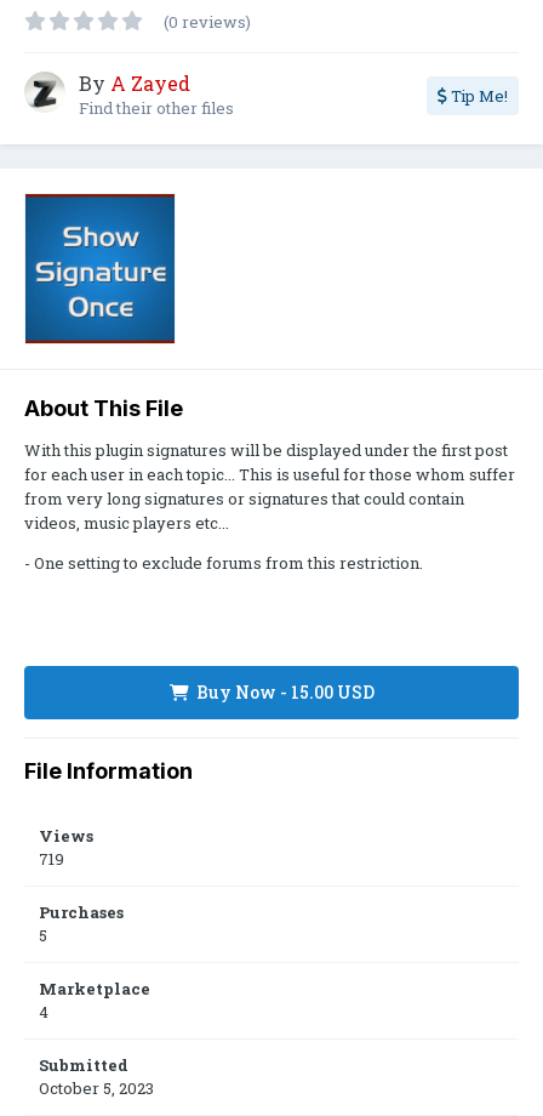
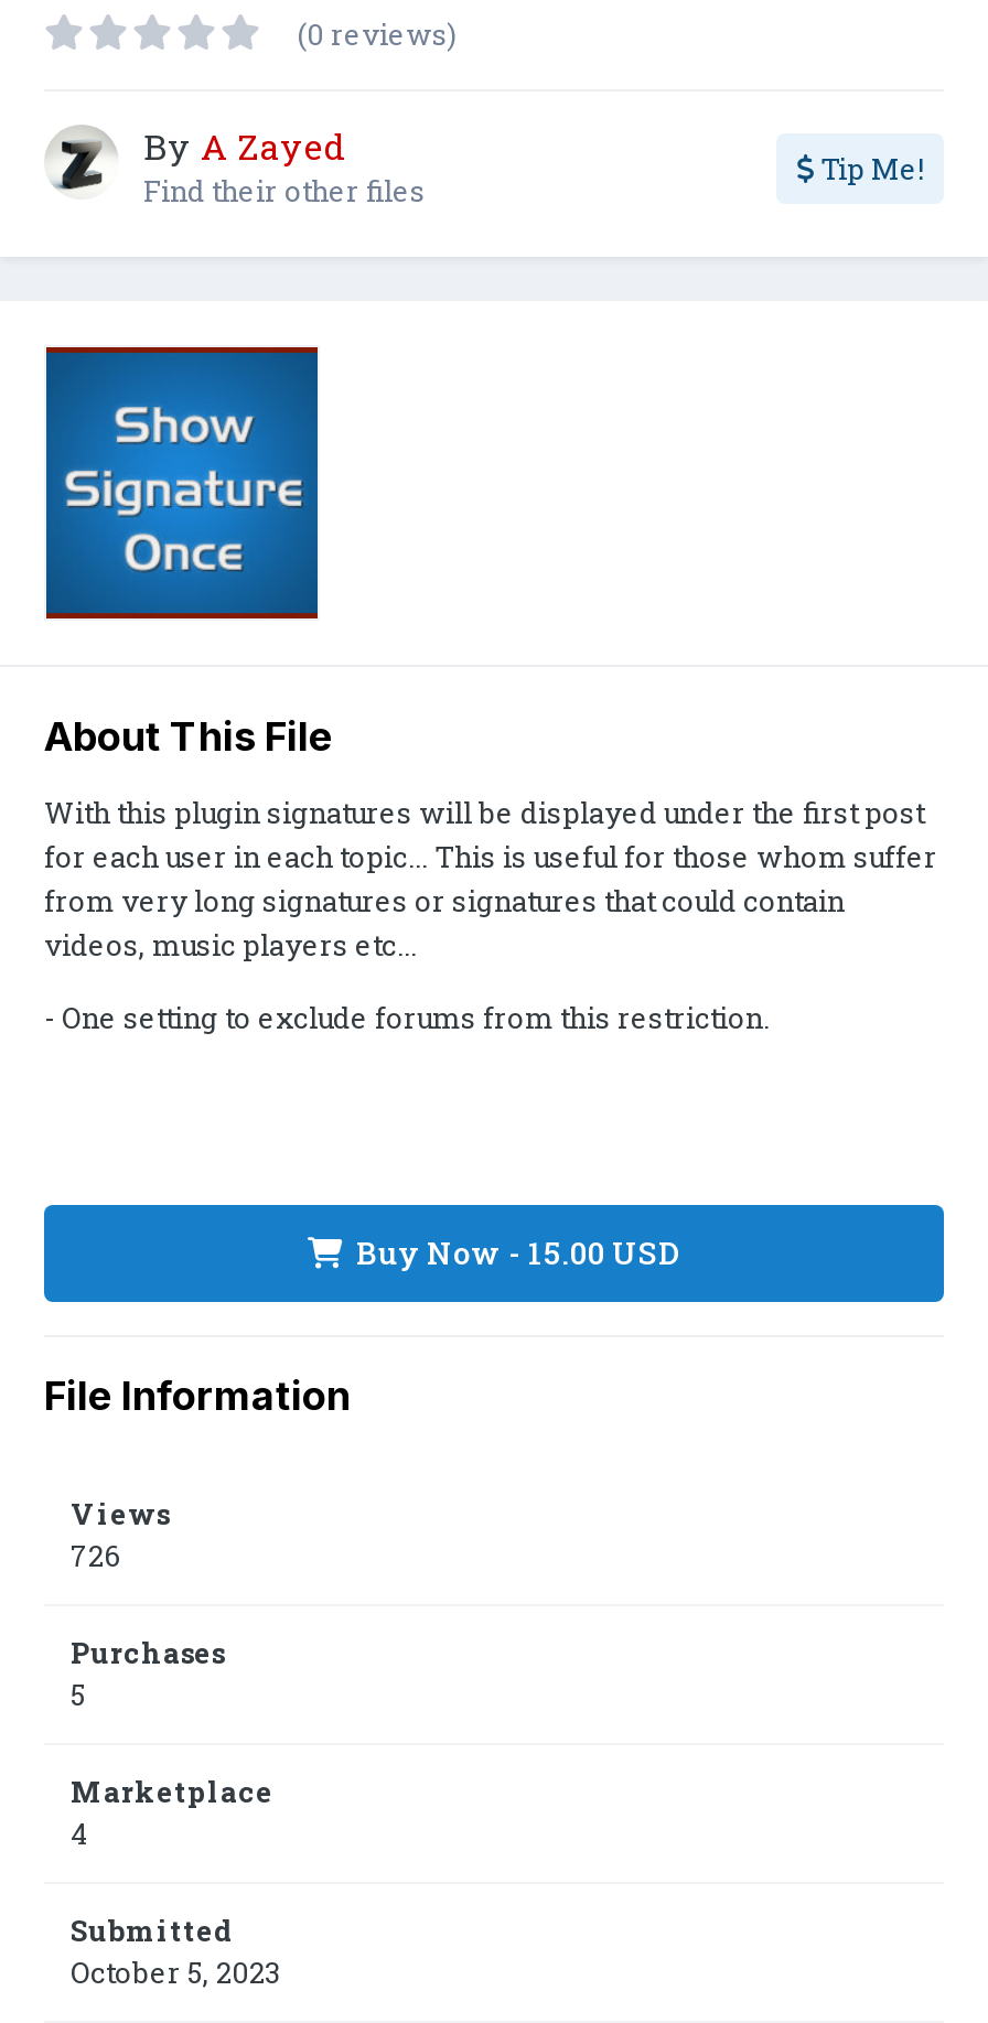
- 719
+ 726
